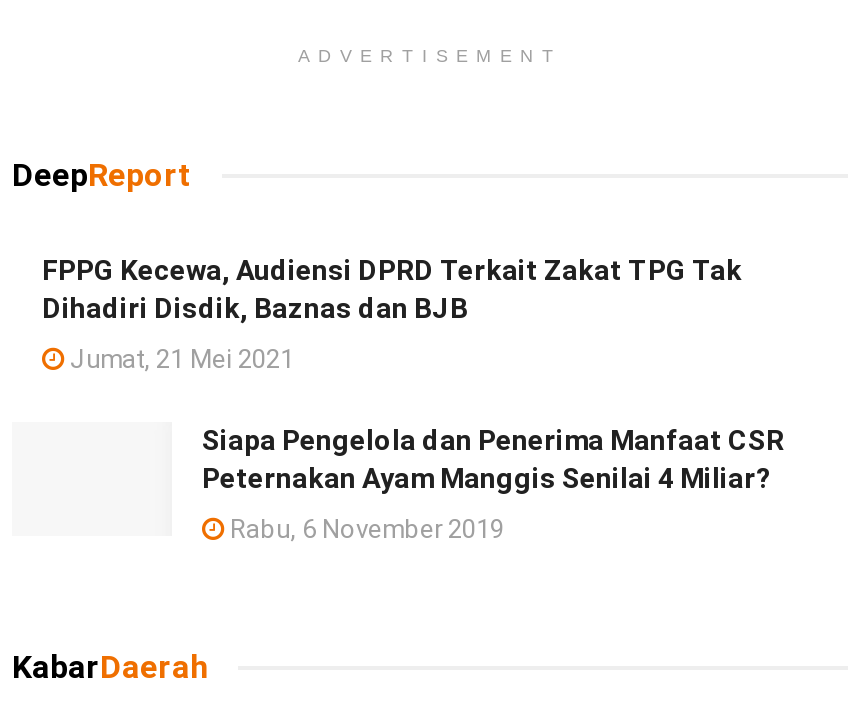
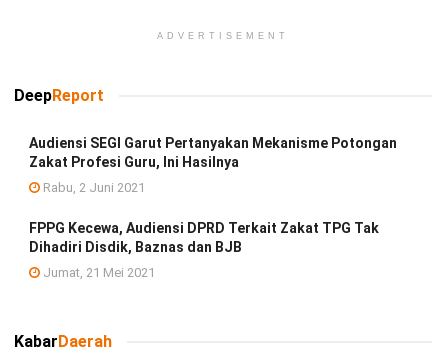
+ Audiensi SEGI Garut Pertanyakan Mekanisme Potongan
+ Zakat Profesi Guru, Ini Hasilnya
+ Rabu, 2 Juni 2021

moved down: FPPG Kecewa, Audiensi DPRD Terkait Zakat TPG Tak | Dihadiri Disdik, Baznas dan BJB | Jumat, 21 Mei 2021

- Siapa Pengelola dan Penerima Manfaat CSR
- Peternakan Ayam Manggis Senilai 4 Miliar?
- Rabu, 6 November 2019
